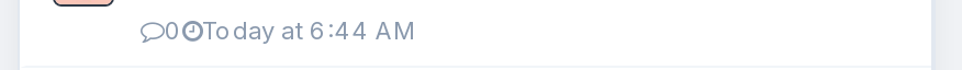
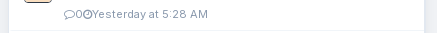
- Today at 6:44 AM
+ Yesterday at 5:28 AM
